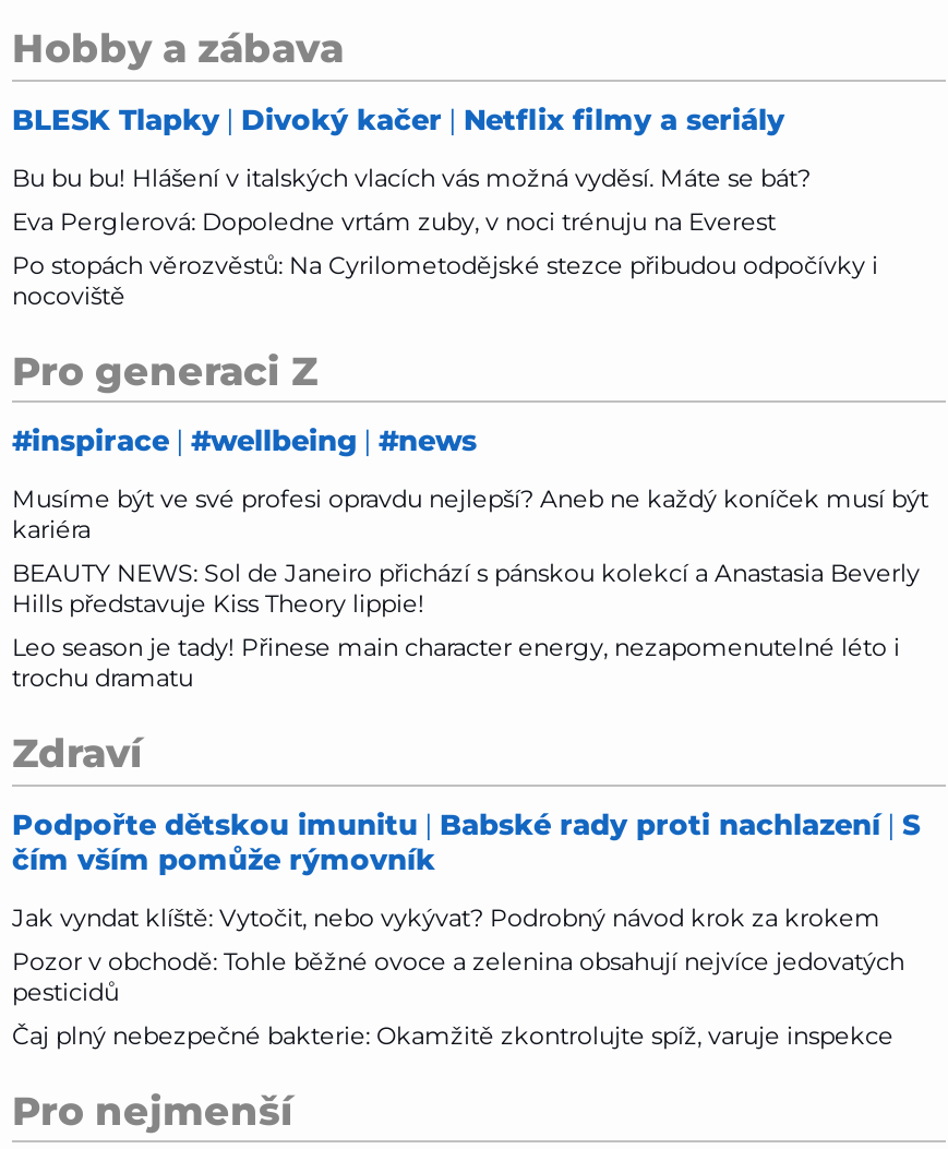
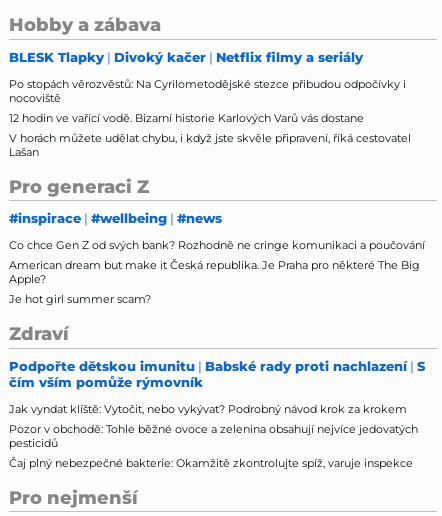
- Bu bu bu! Hlášení v italských vlacích vás možná vyděsí. Máte se bát?
- Eva Perglerová: Dopoledne vrtám zuby, v noci trénuju na Everest

moved up: Po stopách věrozvěstů: Na Cyrilometodějské stezce přibudou odpočívky i | nocoviště

+ 12 hodin ve vařící vodě. Bizarní historie Karlových Varů vás dostane
+ V horách můžete udělat chybu, i když jste skvěle připravení, říká cestovatel
+ Lašan

- Musíme být ve své profesi opravdu nejlepší? Aneb ne každý koníček musí být
- kariéra
- BEAUTY NEWS: Sol de Janeiro přichází s pánskou kolekcí a Anastasia Beverly
- Hills představuje Kiss Theory lippie!
- Leo season je tady! Přinese main character energy, nezapomenutelné léto i
- trochu dramatu
+ Co chce Gen Z od svých bank? Rozhodně ne cringe komunikaci a poučování
+ American dream but make it Česká republika. Je Praha pro některé The Big
+ Apple?
+ Je hot girl summer scam?
